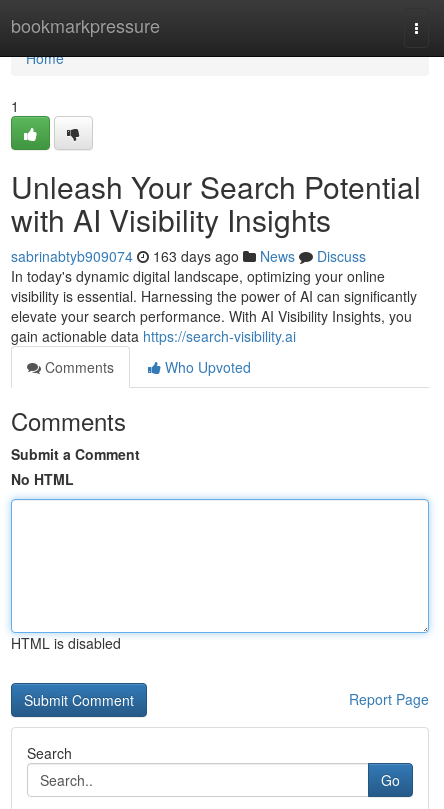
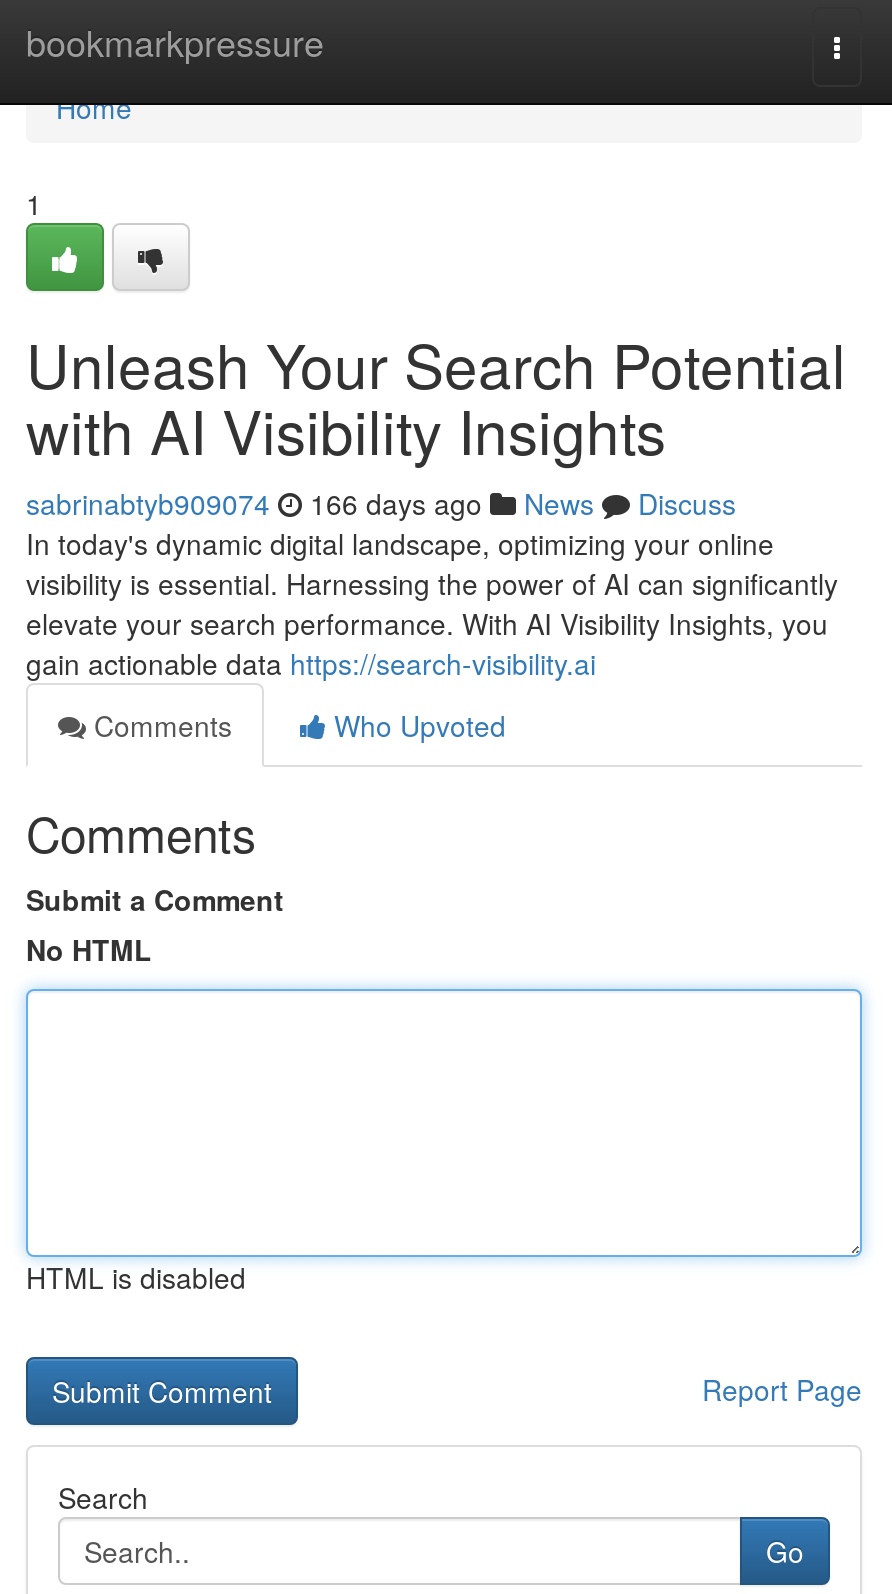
- sabrinabtyb909074 163 days ago News Discuss
+ sabrinabtyb909074 166 days ago News Discuss
